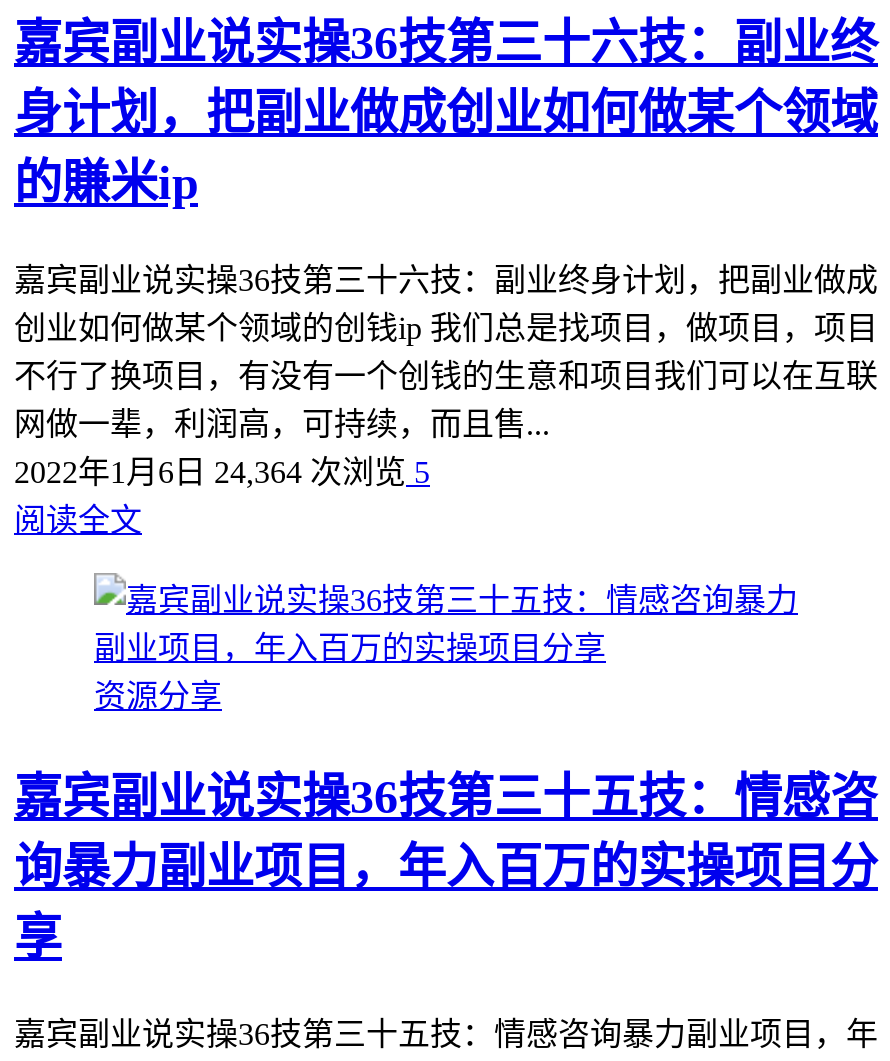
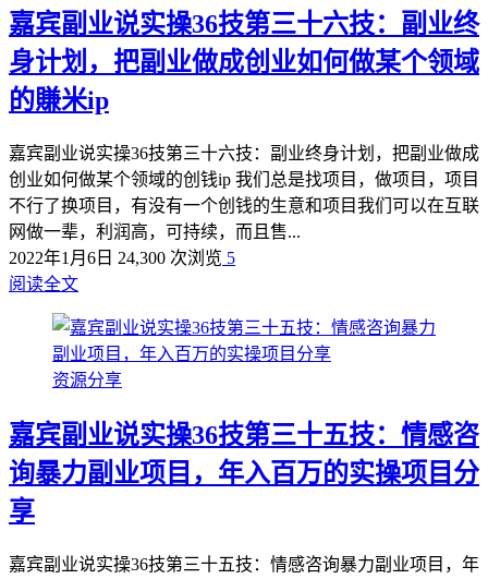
- 2022年1月6日24,364 次浏览5
+ 2022年1月6日24,300 次浏览5
